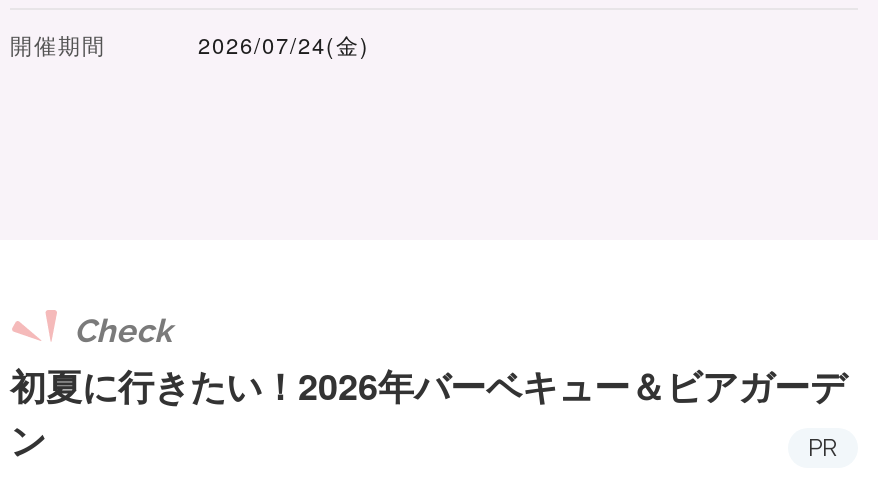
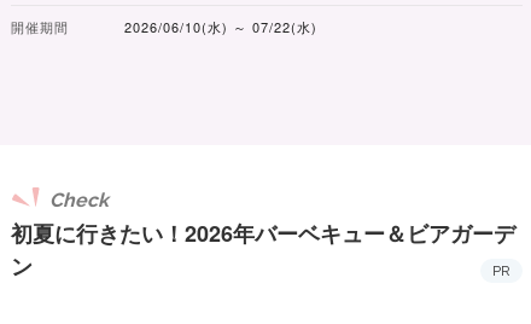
- 2026/07/24(金)
+ 2026/06/10(水) ～ 07/22(水)
